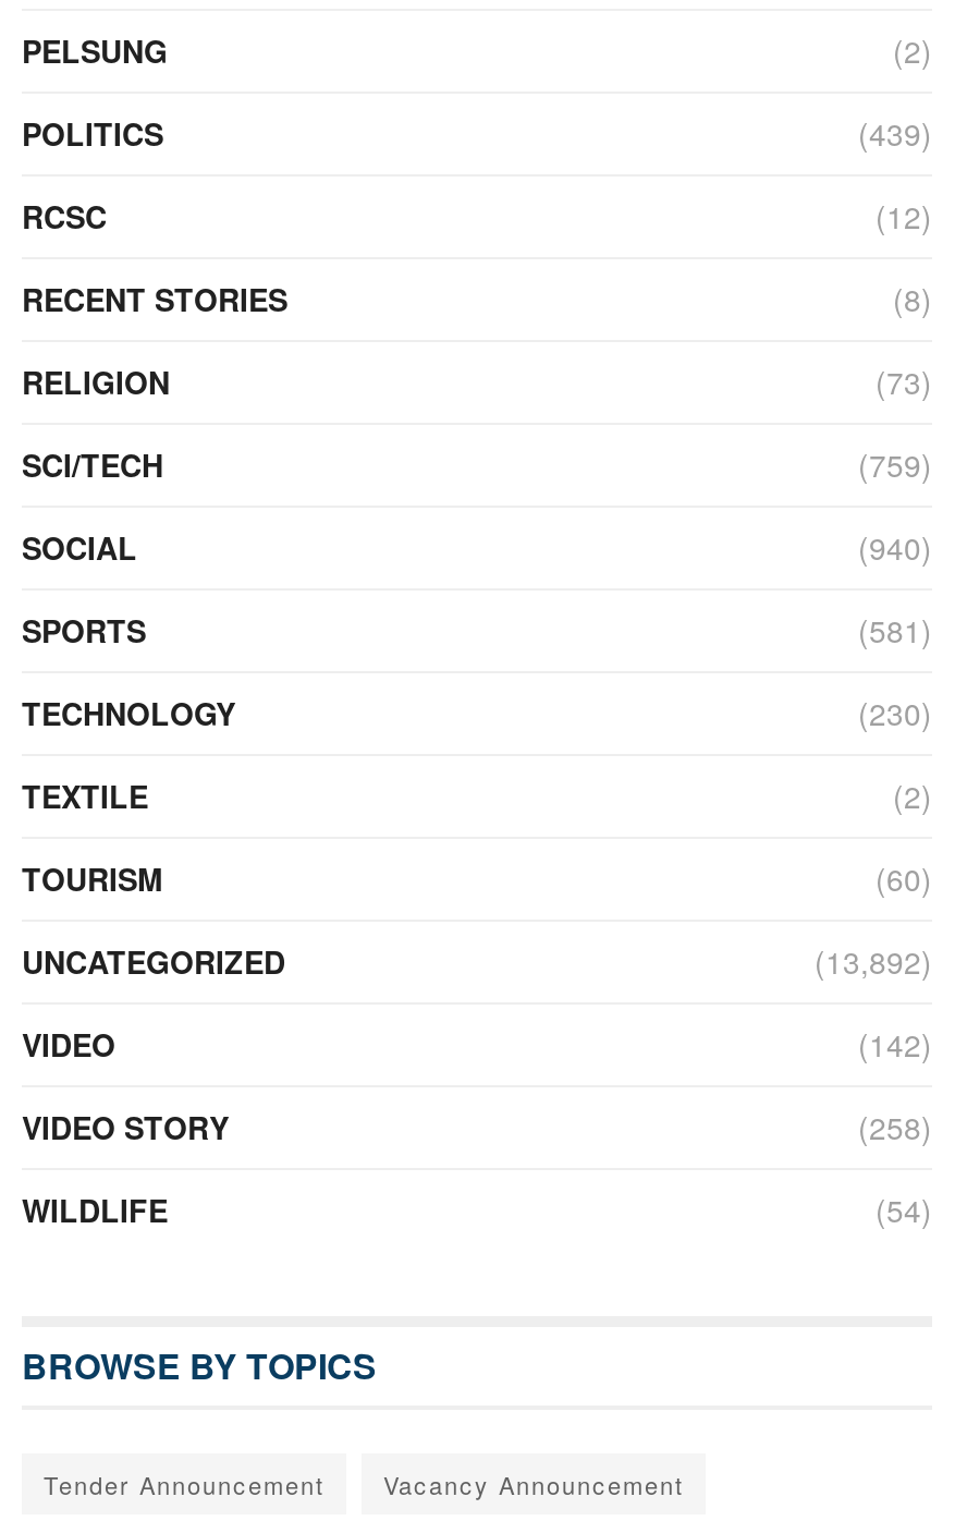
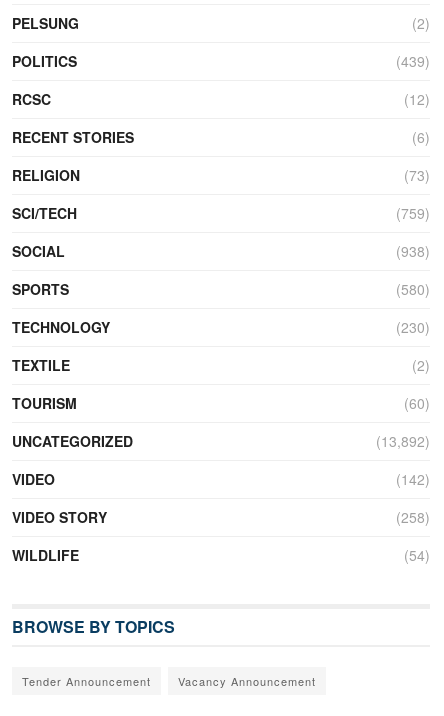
- (8)
+ (6)

- (940)
+ (938)

- (581)
+ (580)
